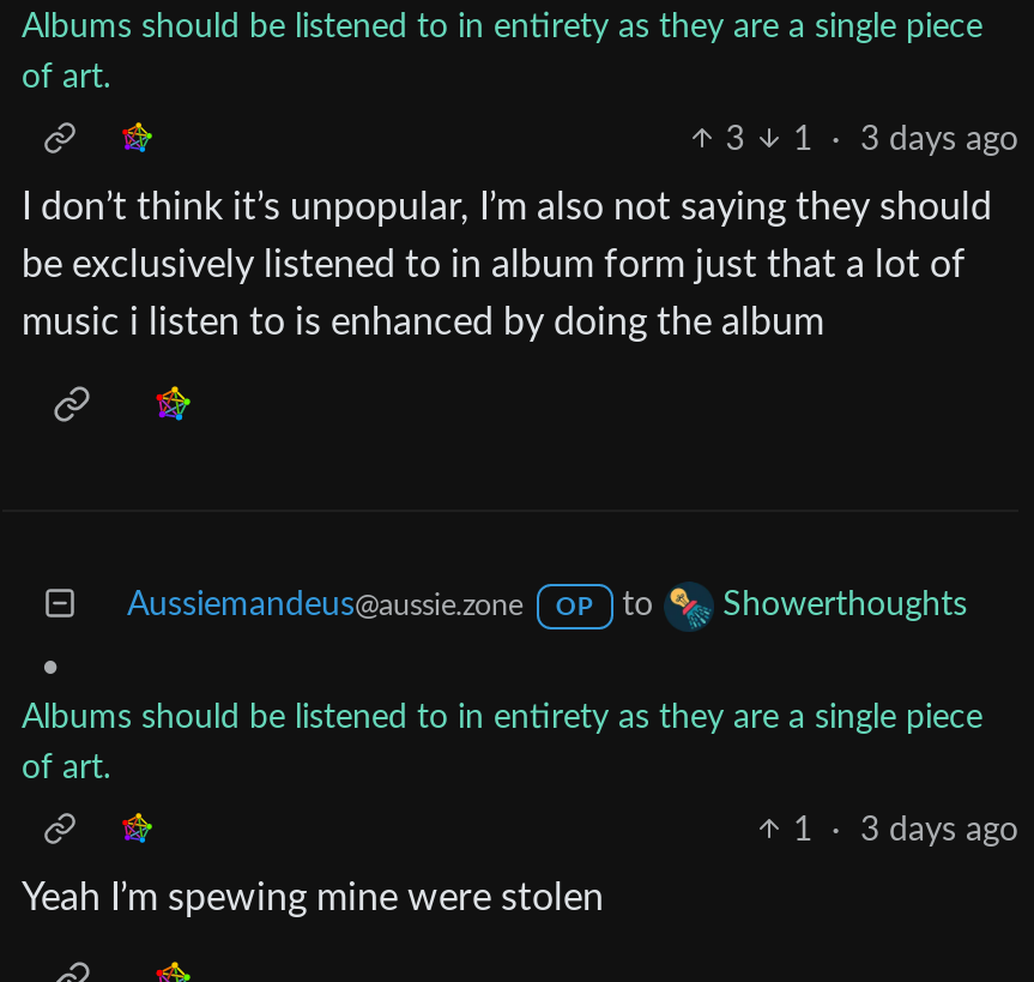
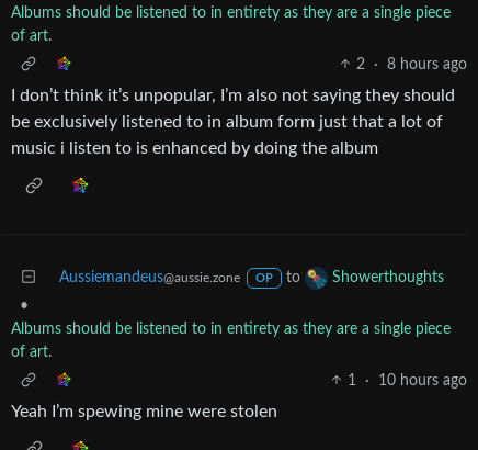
- 3
- 1 · 3 days ago
+ 2 · 8 hours ago

- 1 · 3 days ago
+ 1 · 10 hours ago
